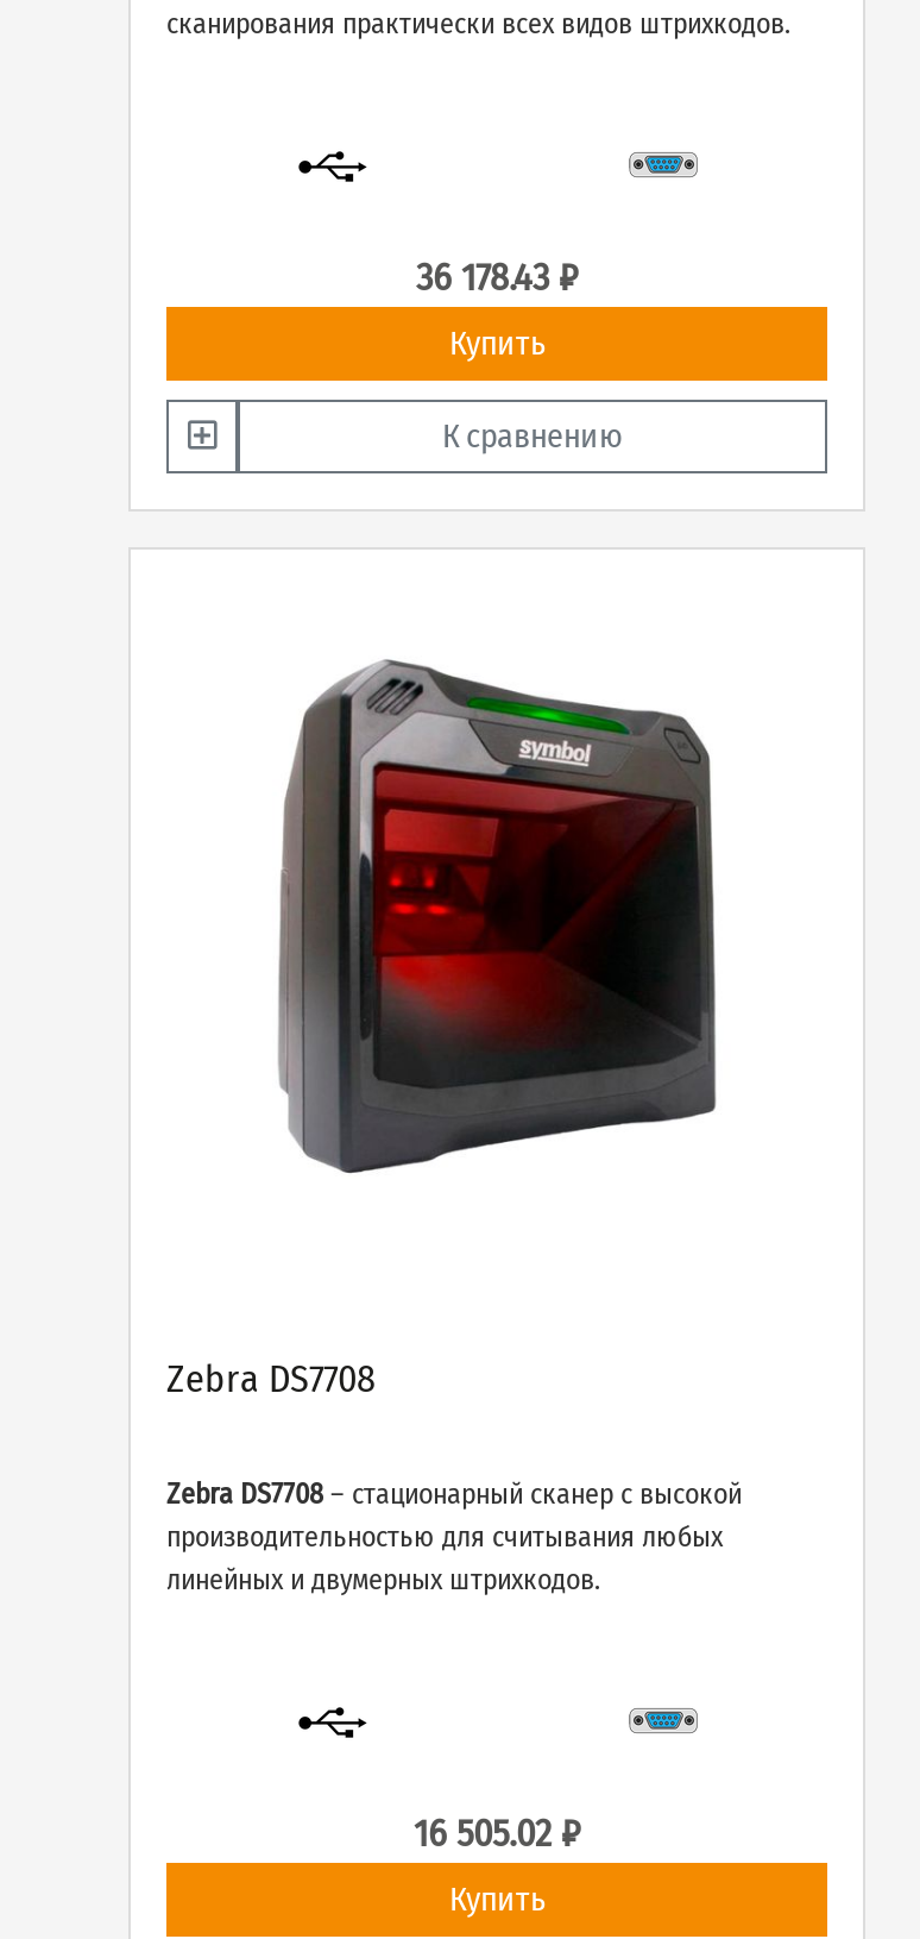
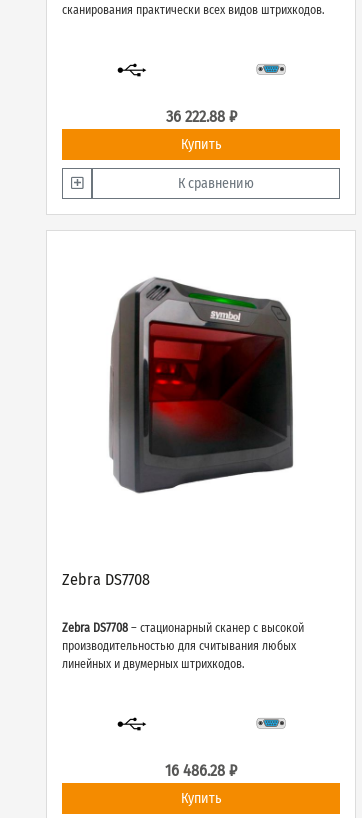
- 36 178.43 ₽
+ 36 222.88 ₽

- 16 505.02 ₽
+ 16 486.28 ₽
